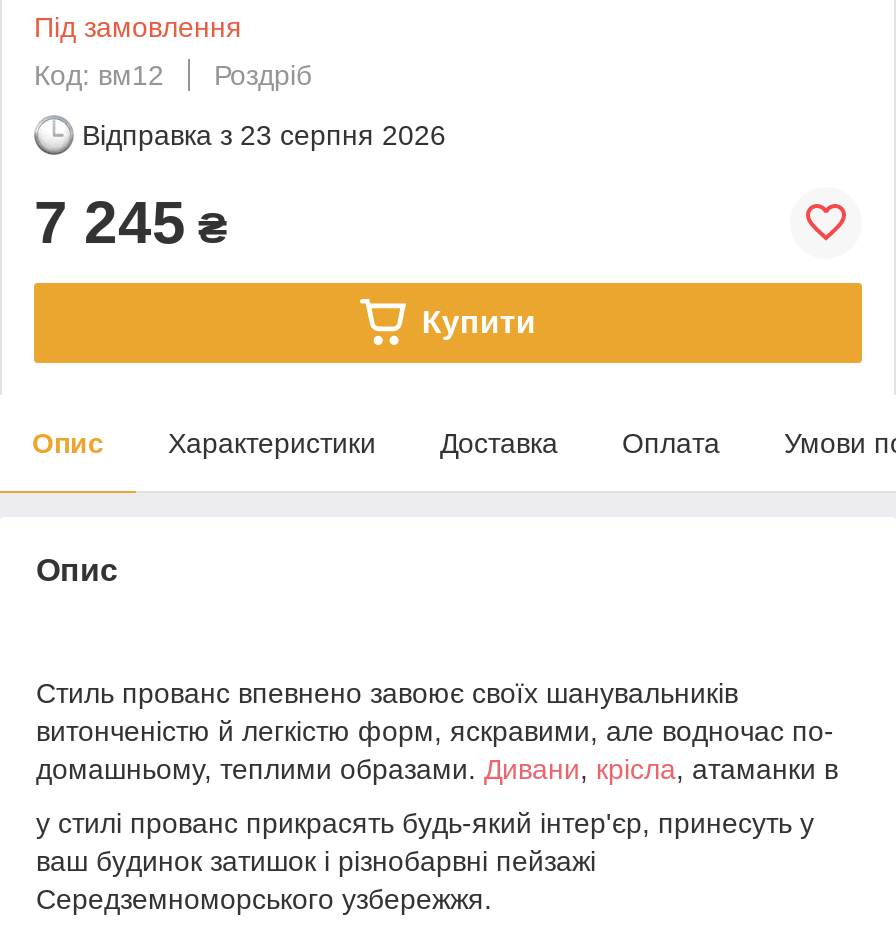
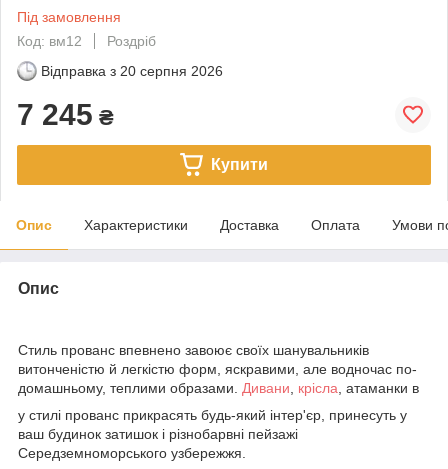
- Відправка з 23 серпня 2026
+ Відправка з 20 серпня 2026
